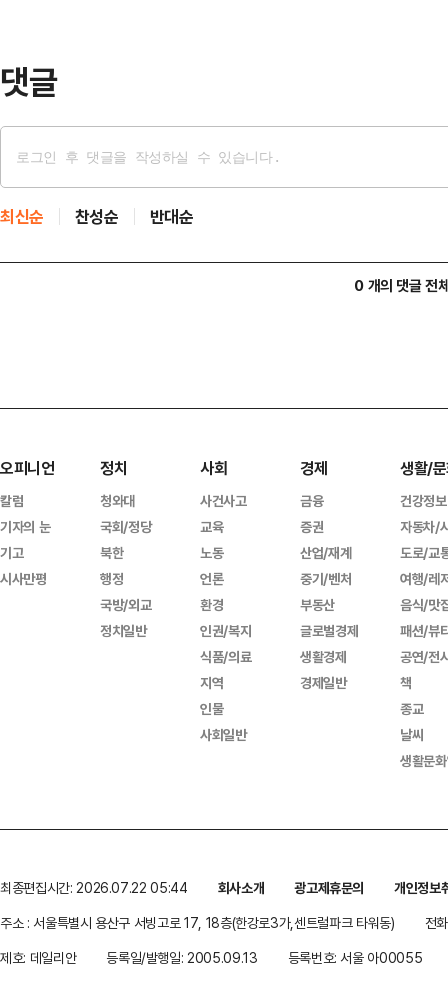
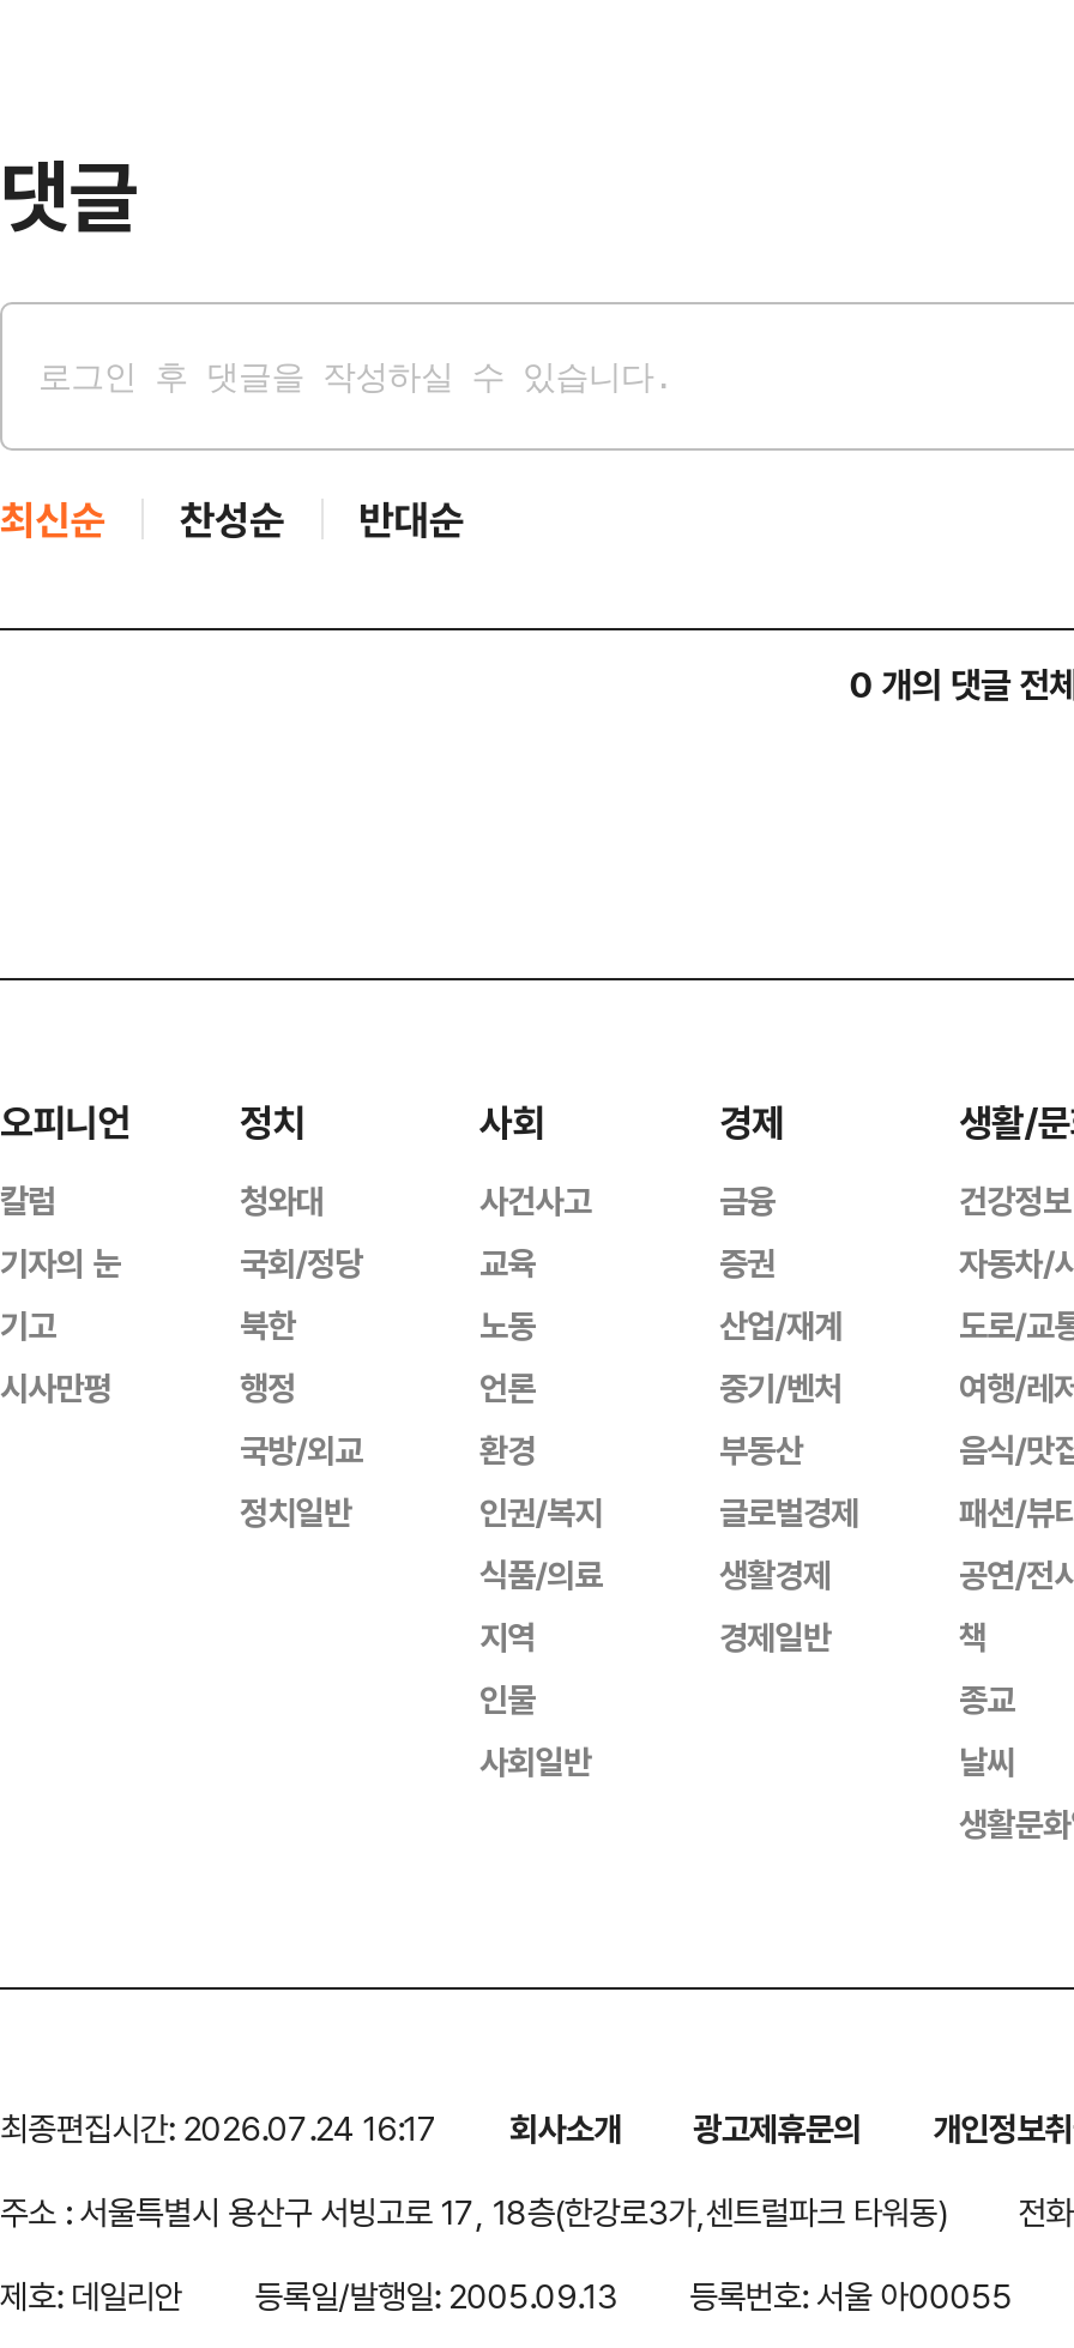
- 최종편집시간: 2026.07.22 05:44
+ 최종편집시간: 2026.07.24 16:17
